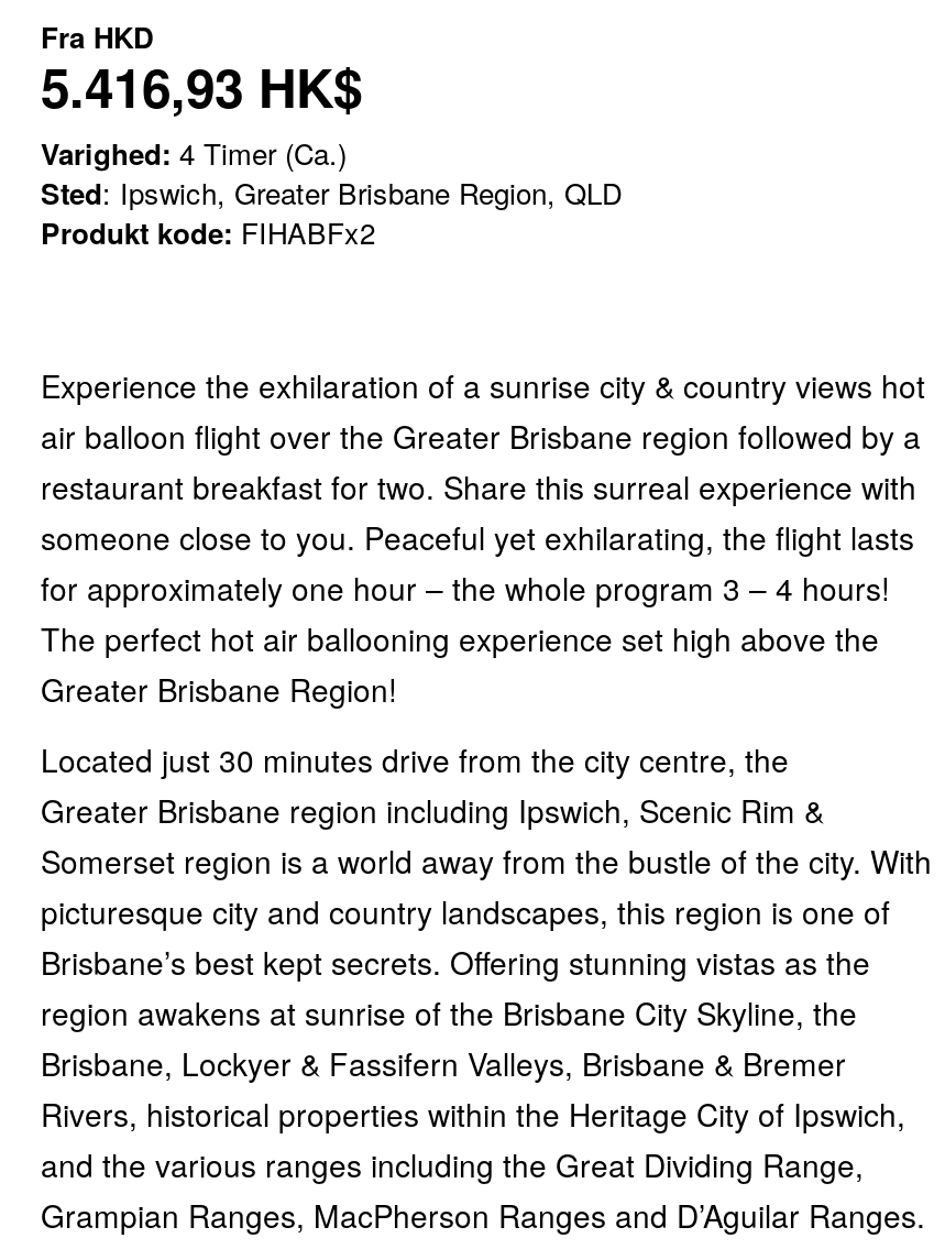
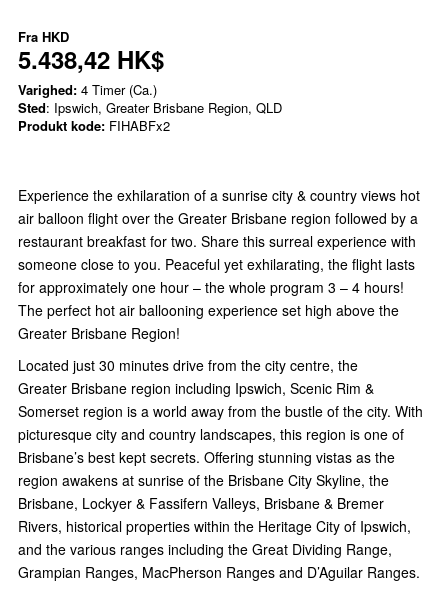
- 5.416,93 HK$
+ 5.438,42 HK$
